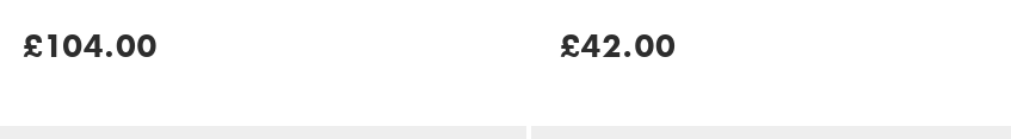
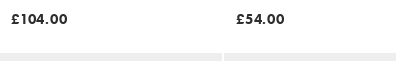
- £42.00
+ £54.00
